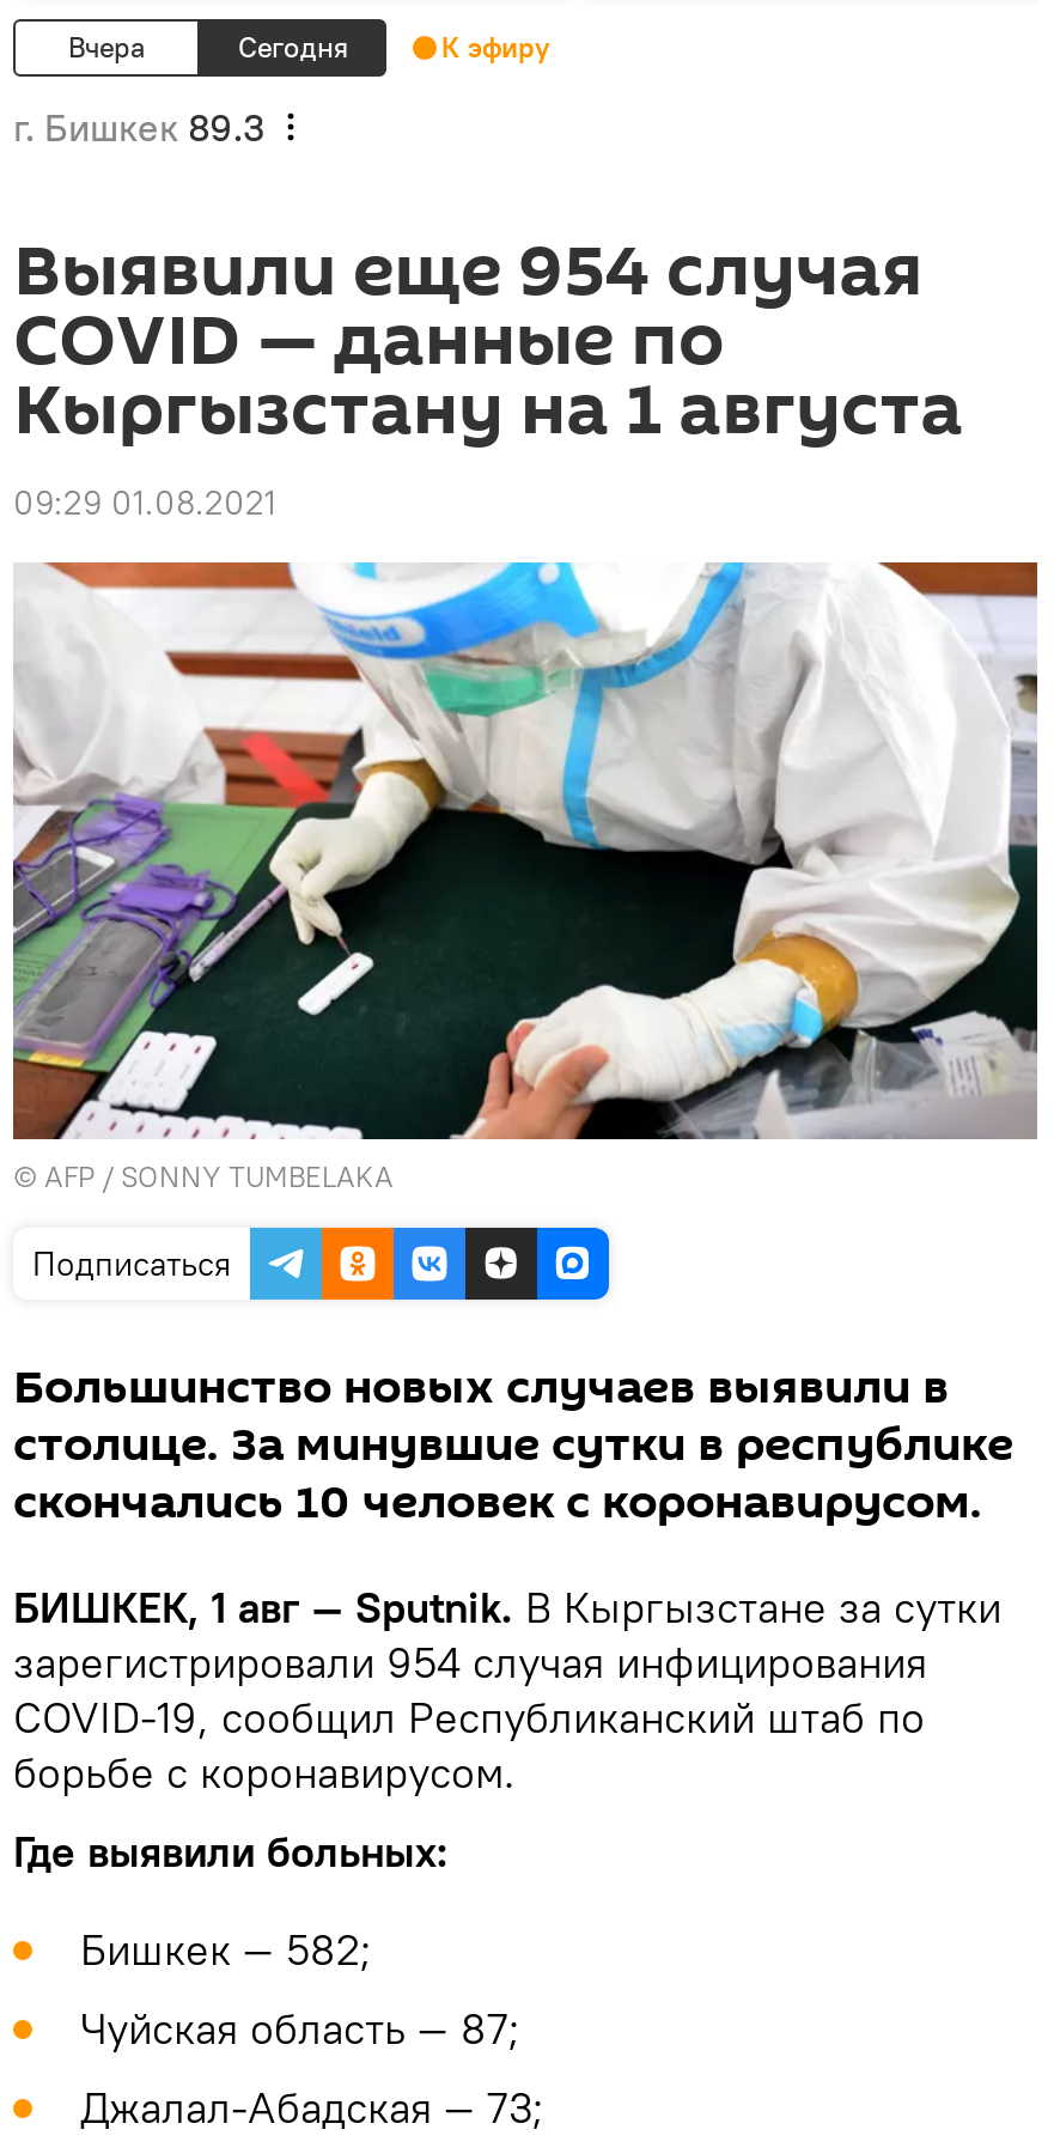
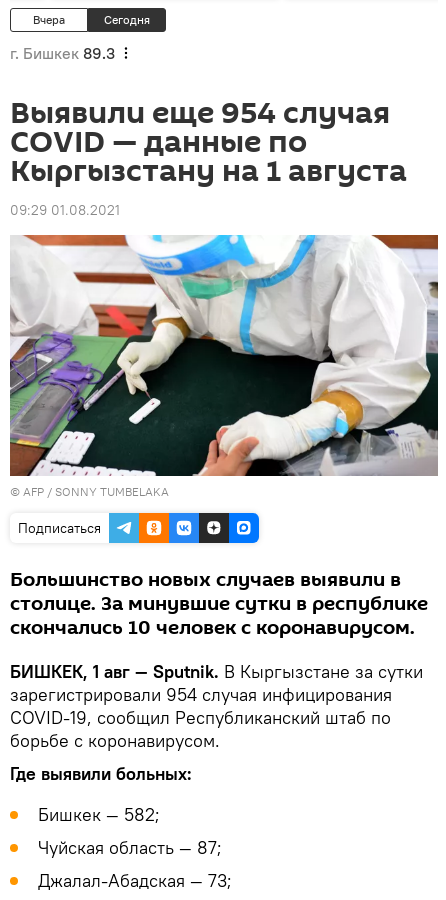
- К эфиру
